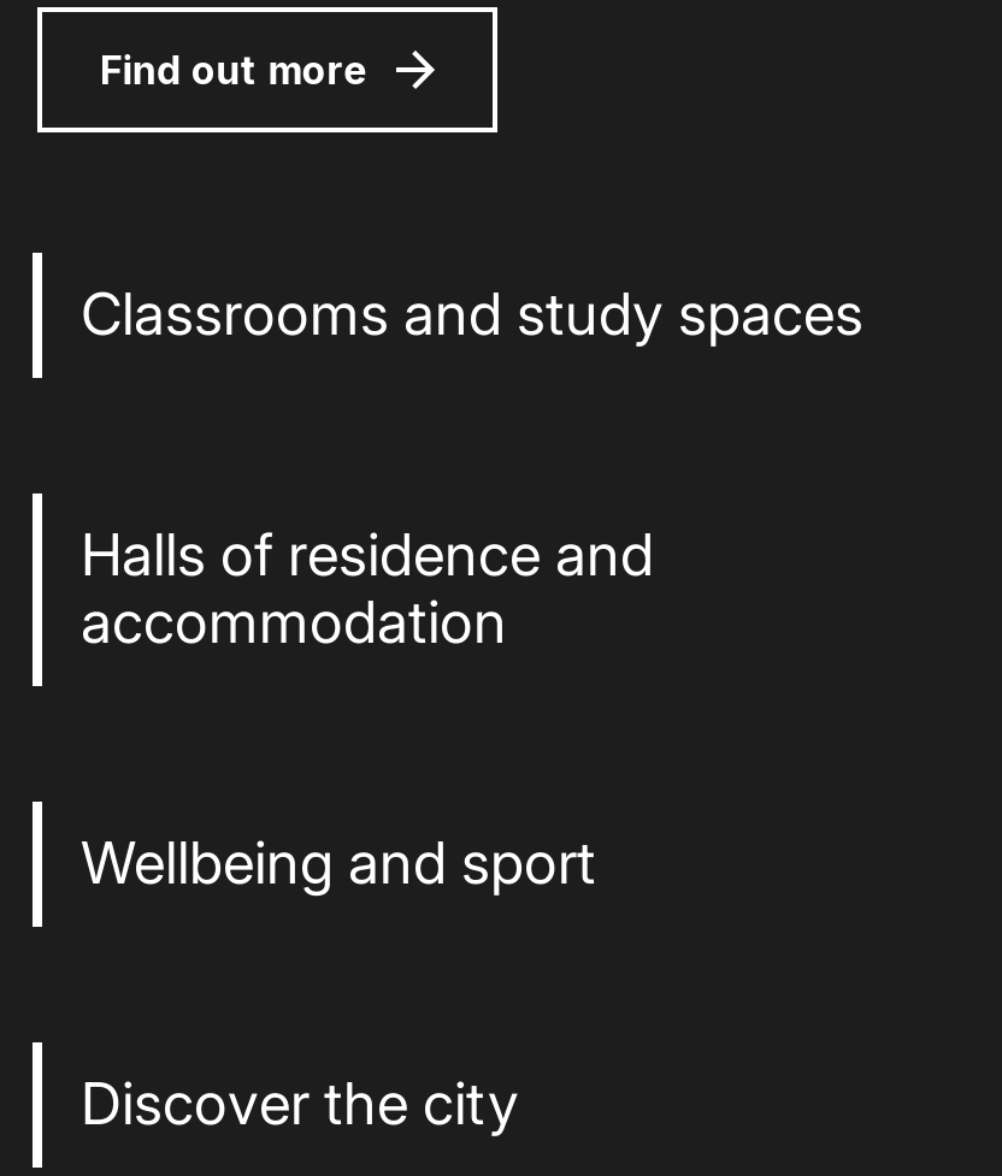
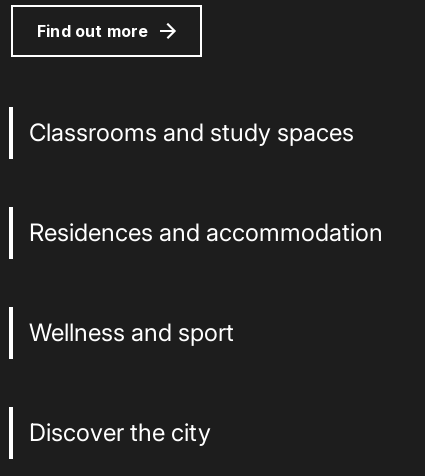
- Halls of residence and
- accommodation
+ Residences and accommodation

- Wellbeing and sport
+ Wellness and sport
